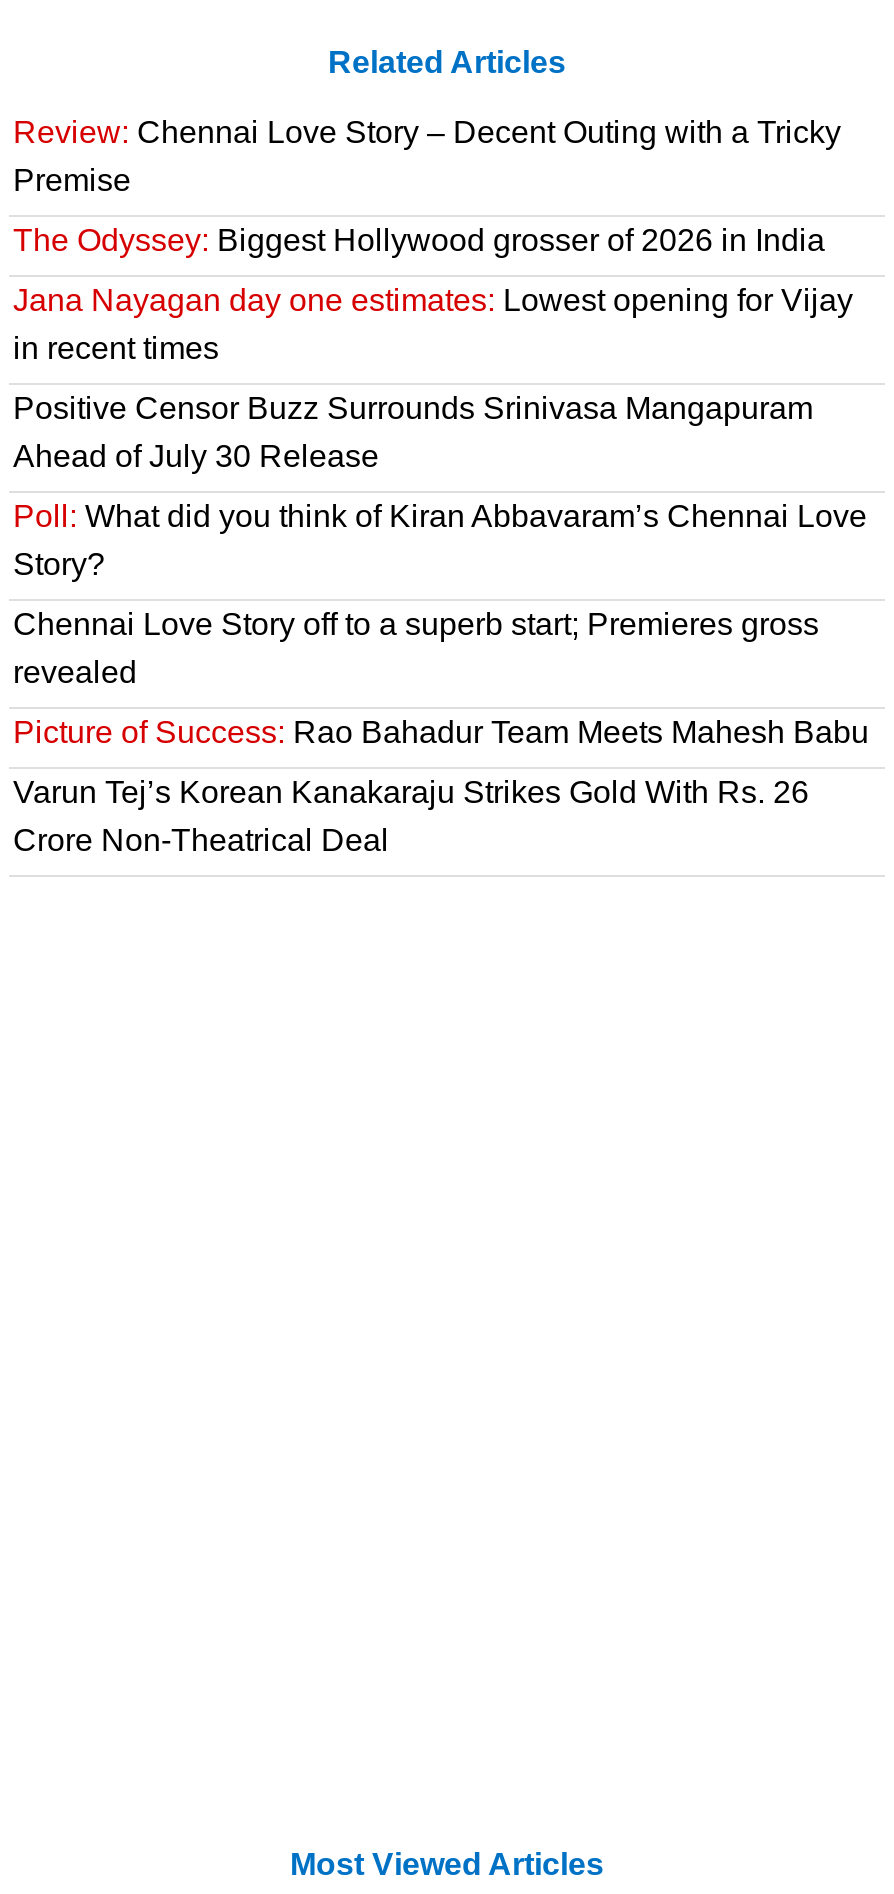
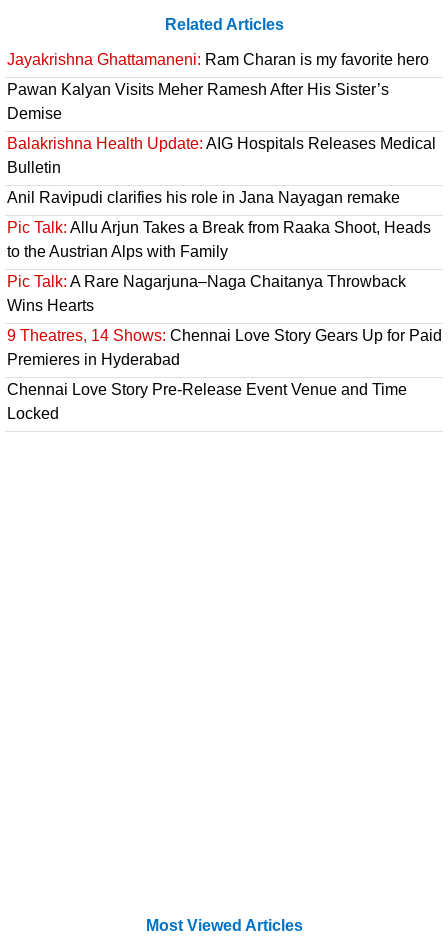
- Review: Chennai Love Story – Decent Outing with a Tricky
- Premise
+ Jayakrishna Ghattamaneni: Ram Charan is my favorite hero

- The Odyssey: Biggest Hollywood grosser of 2026 in India
+ Pawan Kalyan Visits Meher Ramesh After His Sister’s
+ Demise

- Jana Nayagan day one estimates: Lowest opening for Vijay
- in recent times
+ Balakrishna Health Update: AIG Hospitals Releases Medical
+ Bulletin

- Positive Censor Buzz Surrounds Srinivasa Mangapuram
- Ahead of July 30 Release
+ Anil Ravipudi clarifies his role in Jana Nayagan remake

- Poll: What did you think of Kiran Abbavaram’s Chennai Love
- Story?
+ Pic Talk: Allu Arjun Takes a Break from Raaka Shoot, Heads
+ to the Austrian Alps with Family

- Chennai Love Story off to a superb start; Premieres gross
- revealed
+ Pic Talk: A Rare Nagarjuna–Naga Chaitanya Throwback
+ Wins Hearts

- Picture of Success: Rao Bahadur Team Meets Mahesh Babu
+ 9 Theatres, 14 Shows: Chennai Love Story Gears Up for Paid
+ Premieres in Hyderabad

- Varun Tej’s Korean Kanakaraju Strikes Gold With Rs. 26
- Crore Non-Theatrical Deal
+ Chennai Love Story Pre-Release Event Venue and Time
+ Locked
